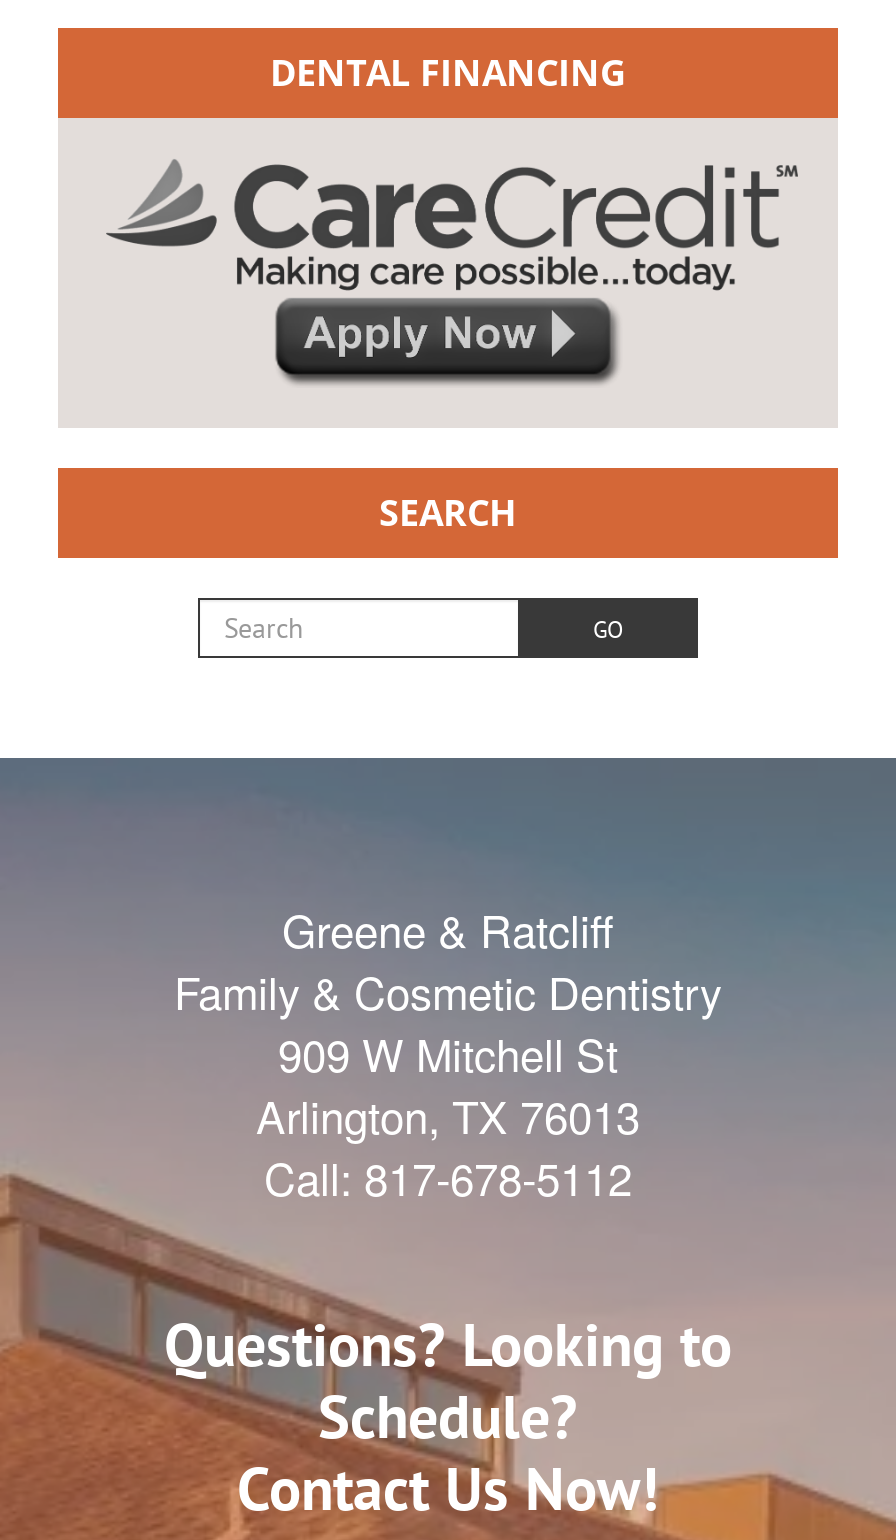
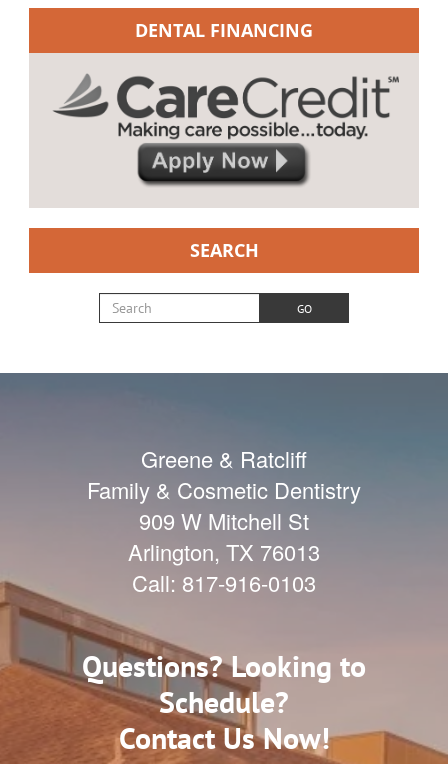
- Call: 817-678-5112
+ Call: 817-916-0103
